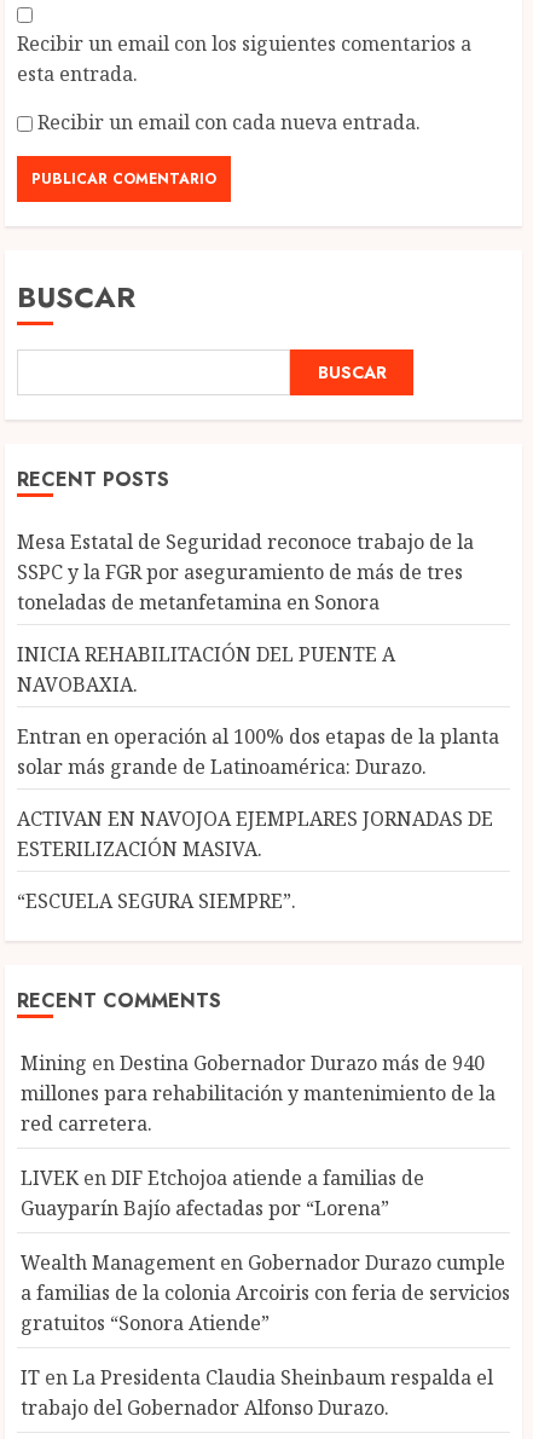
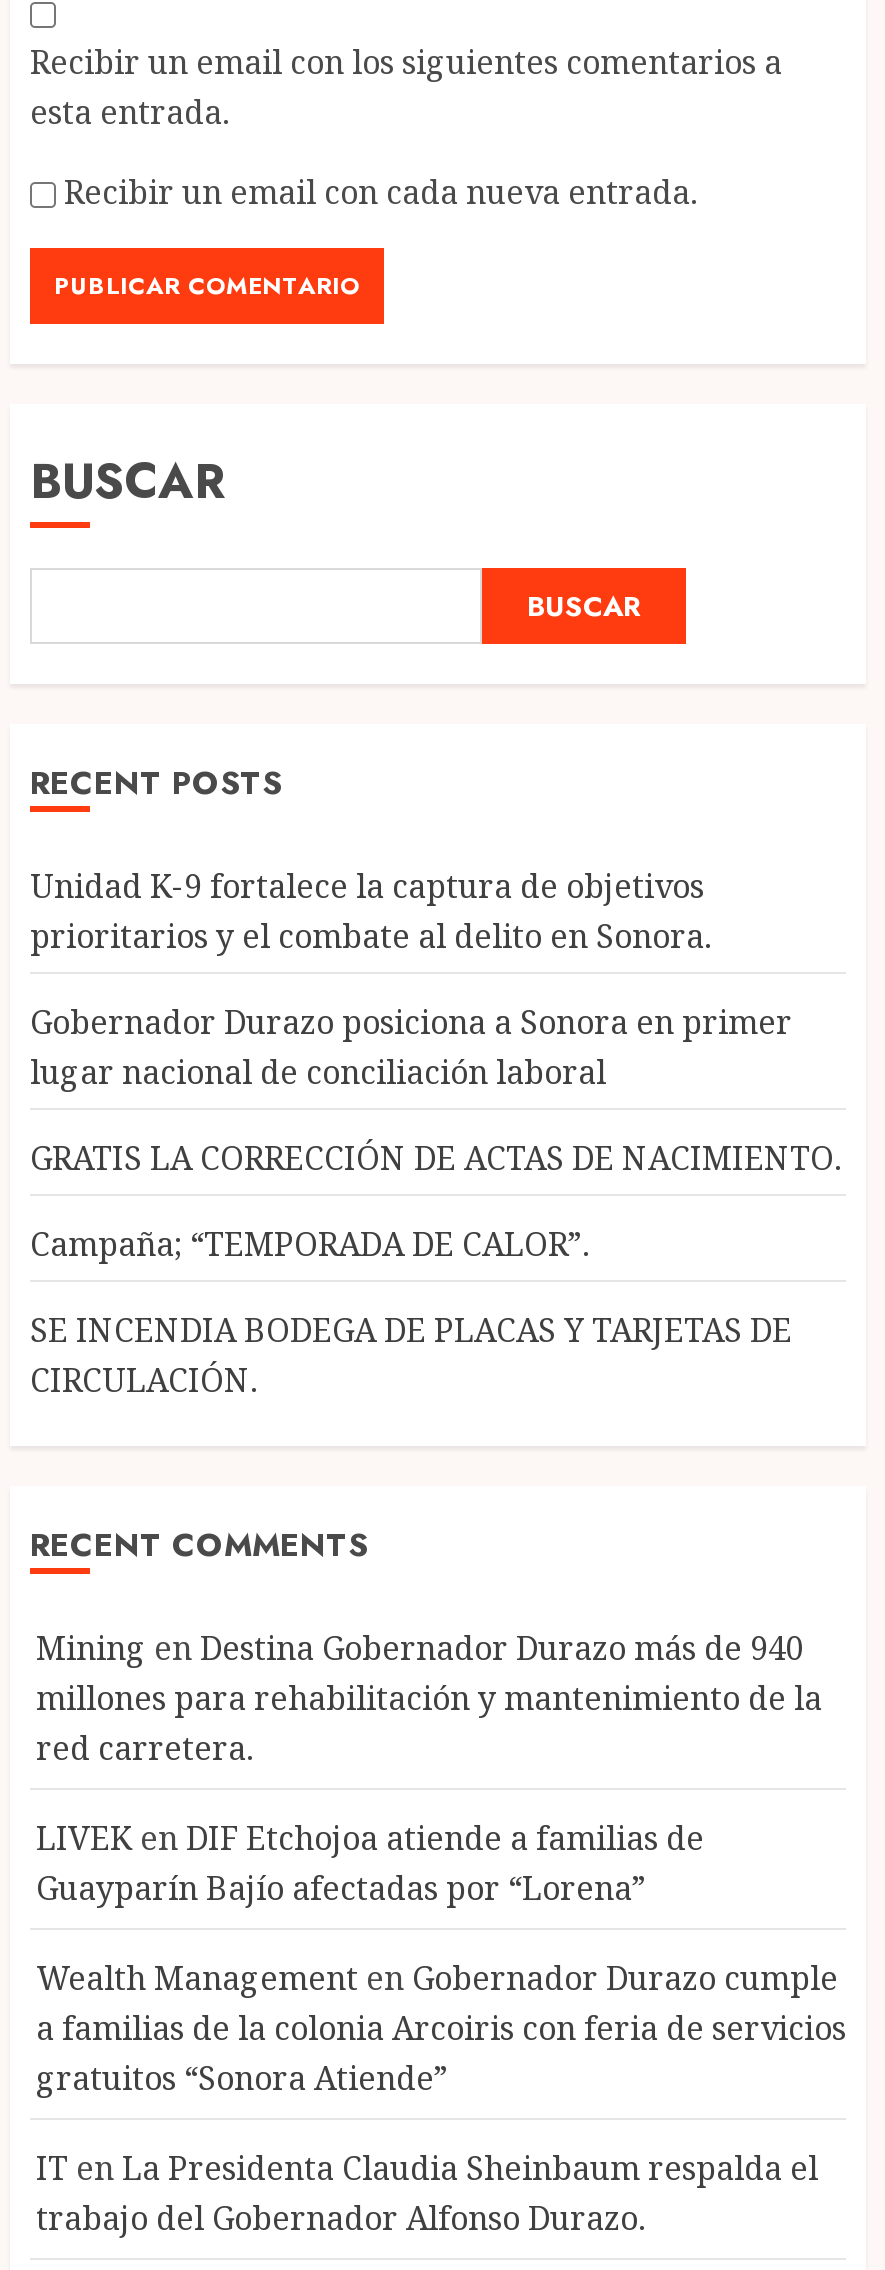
- Mesa Estatal de Seguridad reconoce trabajo de la
- SSPC y la FGR por aseguramiento de más de tres
- toneladas de metanfetamina en Sonora
+ Unidad K-9 fortalece la captura de objetivos
+ prioritarios y el combate al delito en Sonora.

- INICIA REHABILITACIÓN DEL PUENTE A
- NAVOBAXIA.
+ Gobernador Durazo posiciona a Sonora en primer
+ lugar nacional de conciliación laboral

- Entran en operación al 100% dos etapas de la planta
- solar más grande de Latinoamérica: Durazo.
+ GRATIS LA CORRECCIÓN DE ACTAS DE NACIMIENTO.

- ACTIVAN EN NAVOJOA EJEMPLARES JORNADAS DE
- ESTERILIZACIÓN MASIVA.
+ Campaña; “TEMPORADA DE CALOR”.

- “ESCUELA SEGURA SIEMPRE”.
+ SE INCENDIA BODEGA DE PLACAS Y TARJETAS DE
+ CIRCULACIÓN.
